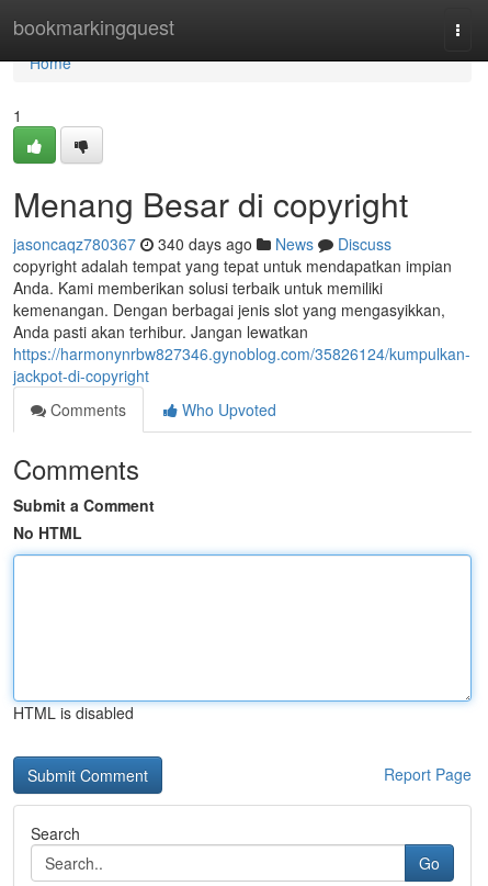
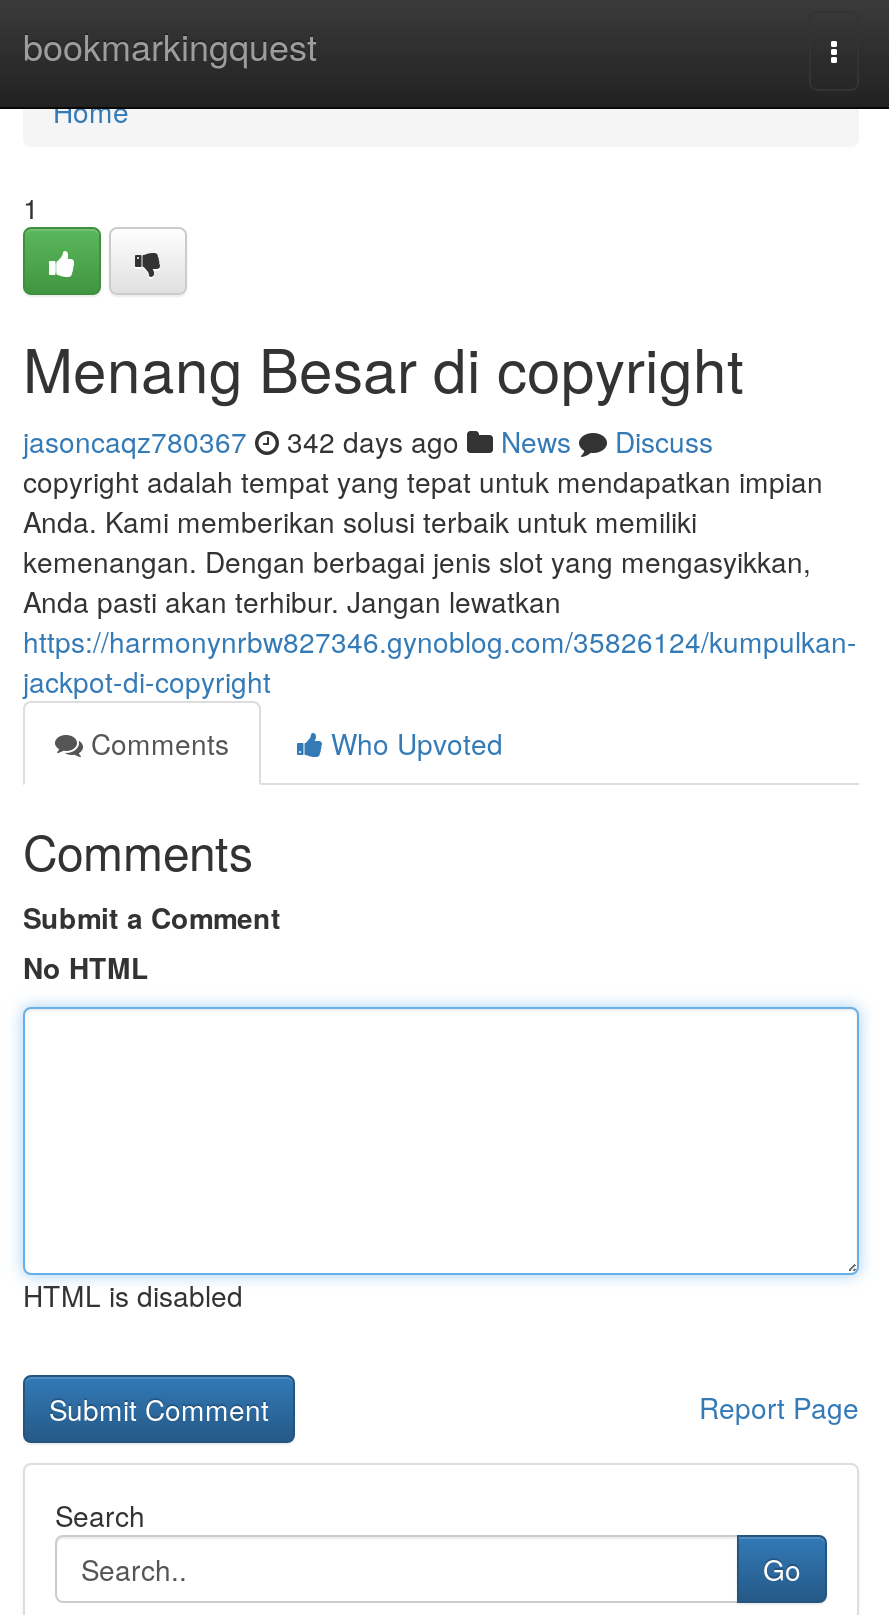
- jasoncaqz780367 340 days ago News Discuss
+ jasoncaqz780367 342 days ago News Discuss
